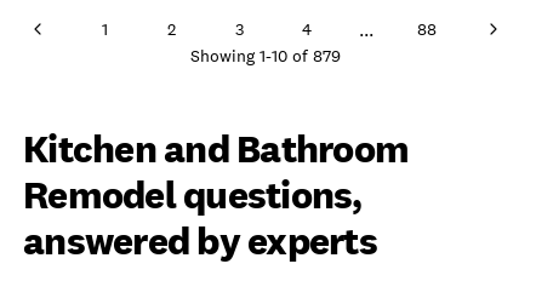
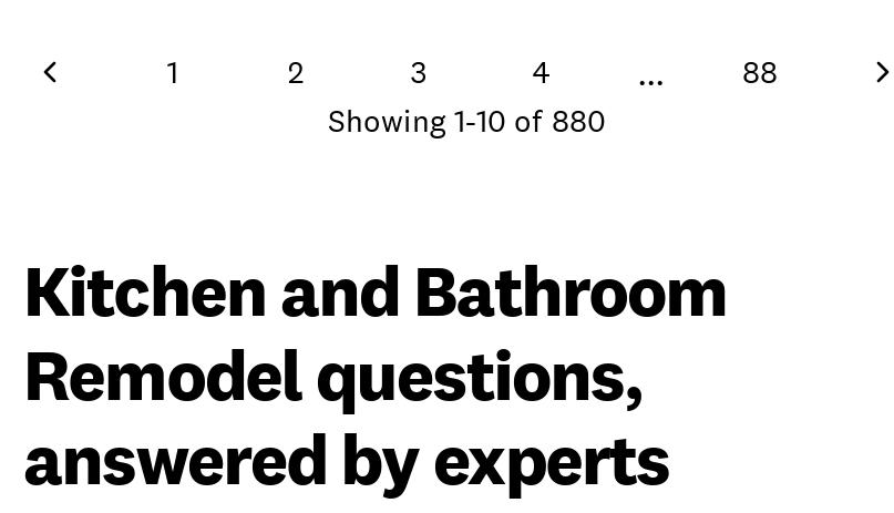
- Showing 1-10 of 879
+ Showing 1-10 of 880
